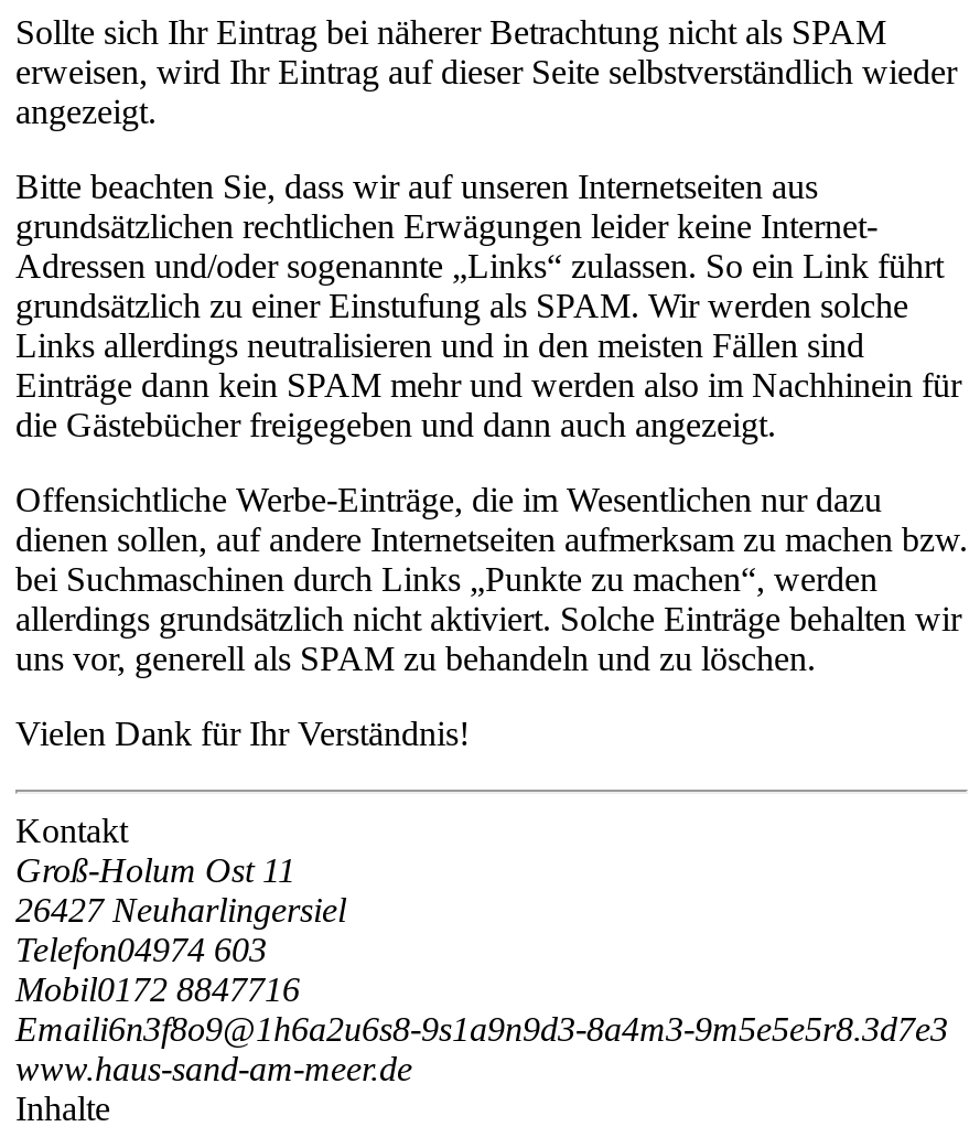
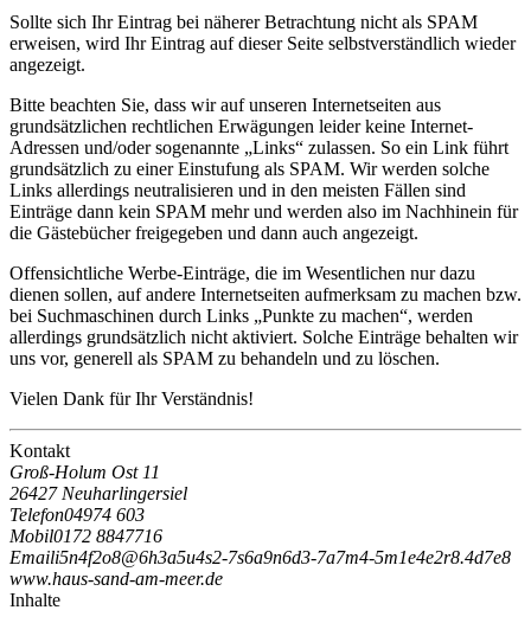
- Emaili6n3f8o9@ 1h6a2u6s8-9s1a9n9d3-8a4m3-9m5e5e5r8.3d7e3
+ Emaili5n4f2o8@ 6h3a5u4s2-7s6a9n6d3-7a7m4-5m1e4e2r8.4d7e8
